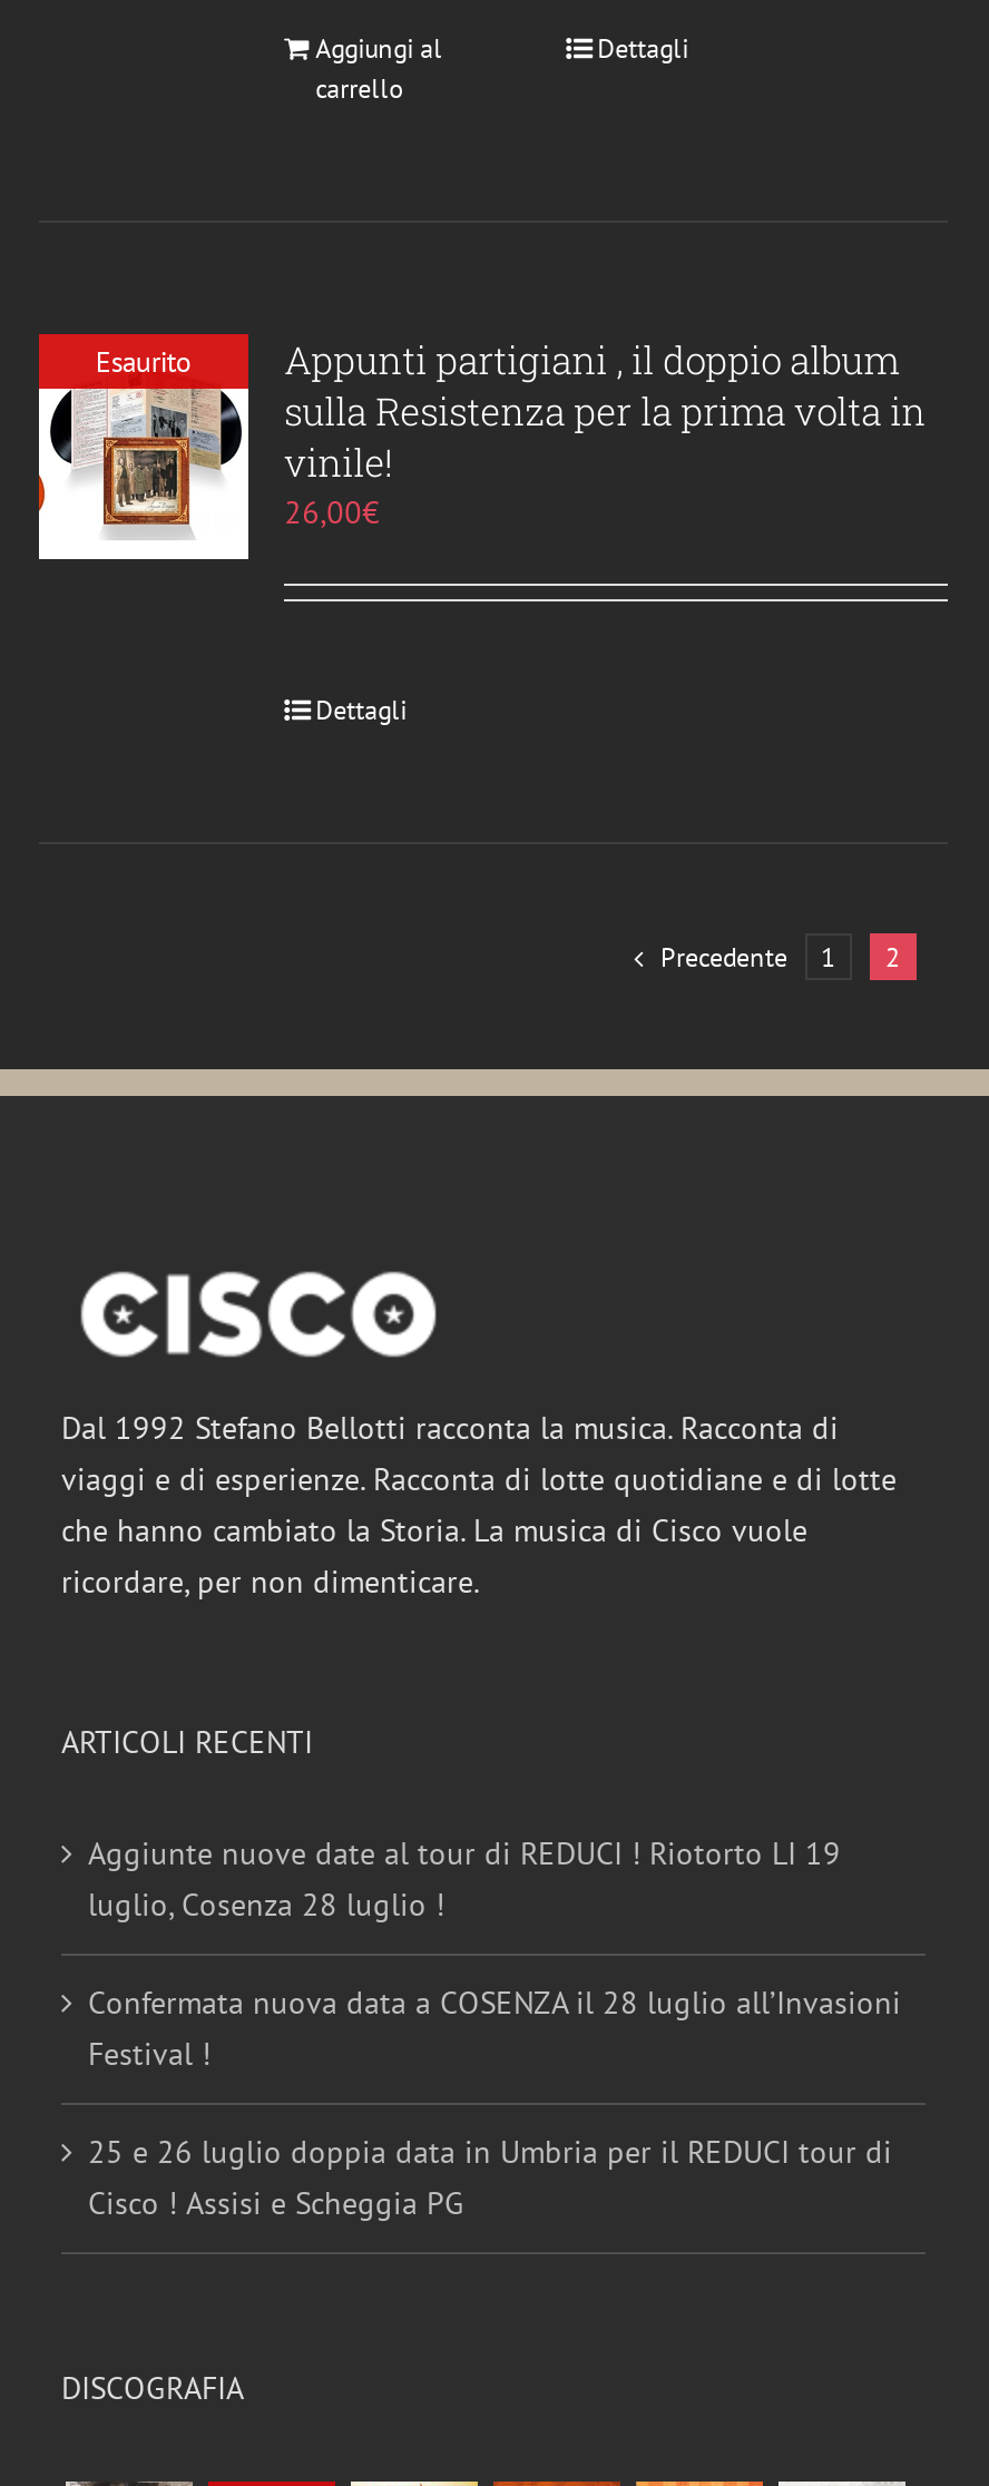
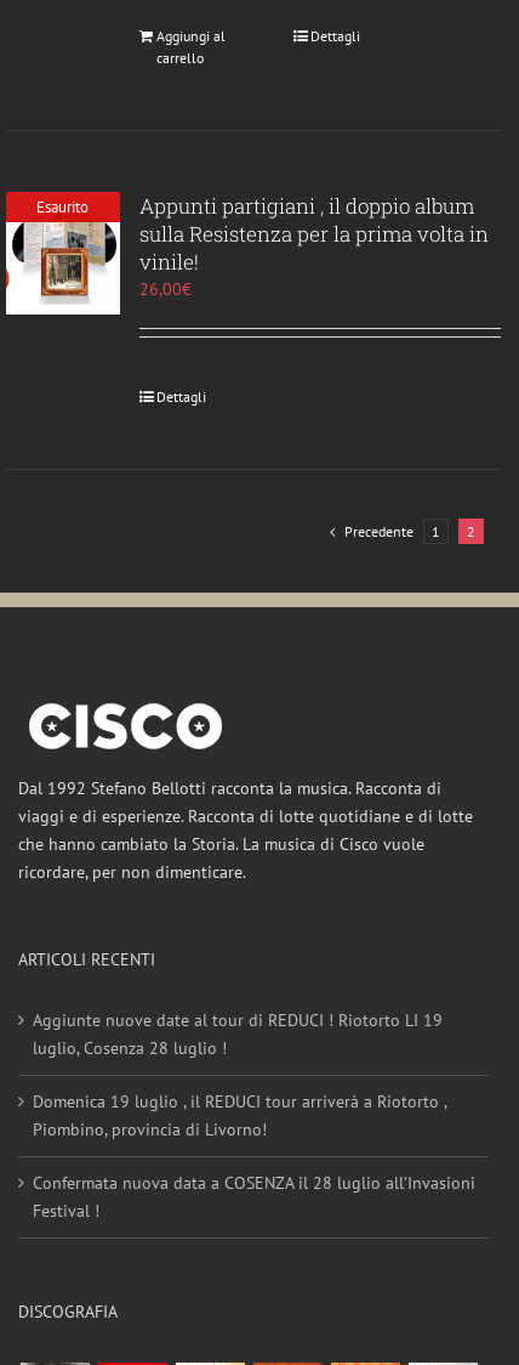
+ Domenica 19 luglio , il REDUCI tour arriverà a Riotorto ,
+ Piombino, provincia di Livorno!

moved down: Confermata nuova data a COSENZA il 28 luglio all’Invasioni | Festival !

- 25 e 26 luglio doppia data in Umbria per il REDUCI tour di
- Cisco ! Assisi e Scheggia PG
